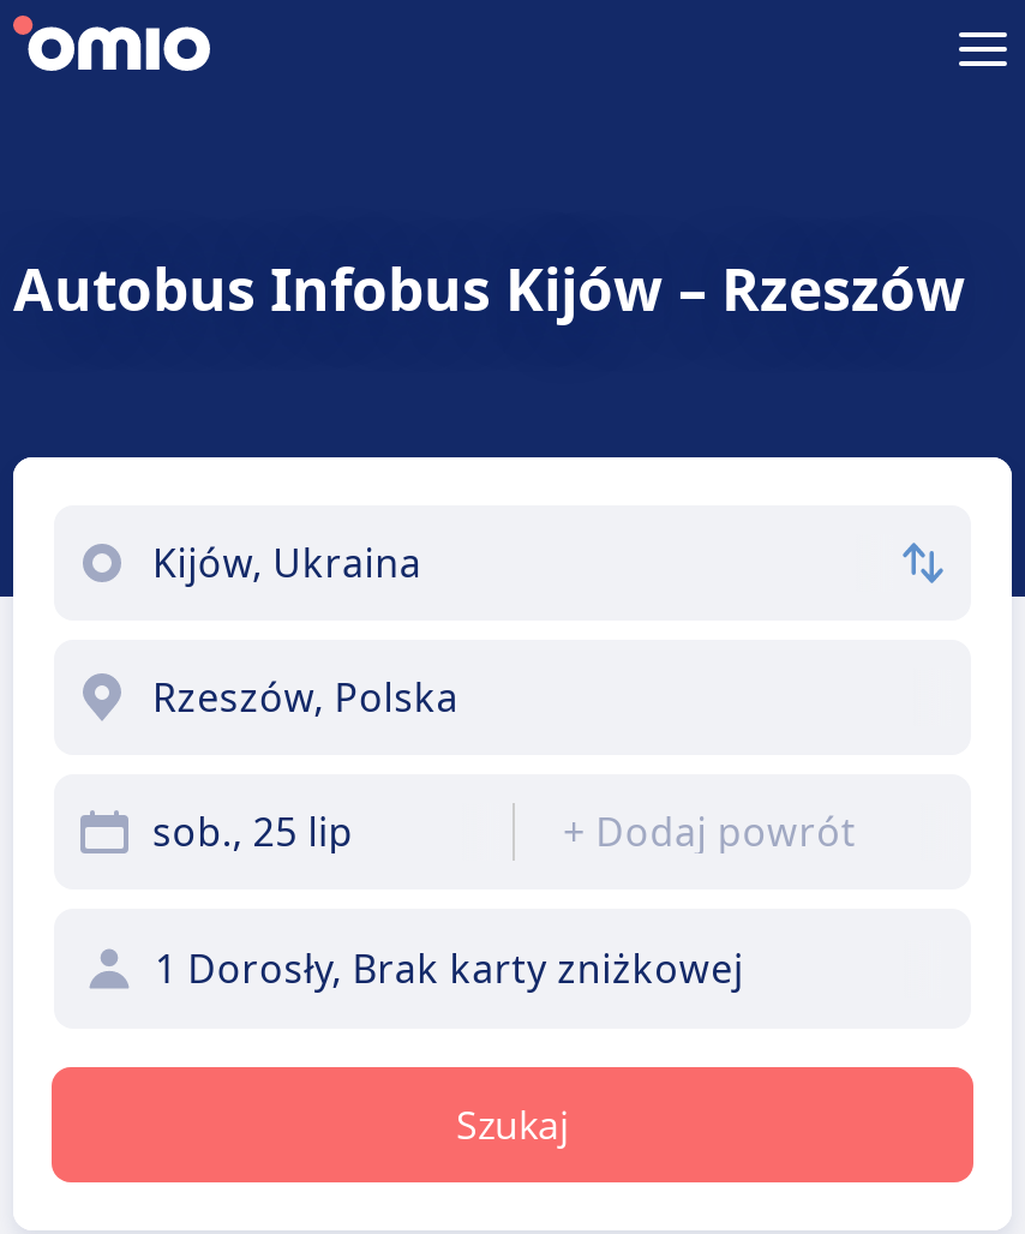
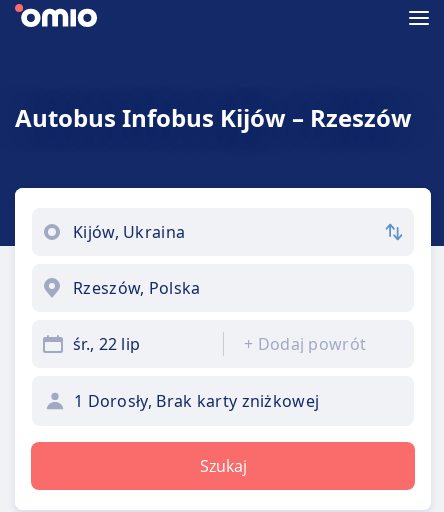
- sob., 25 lip
+ śr., 22 lip
